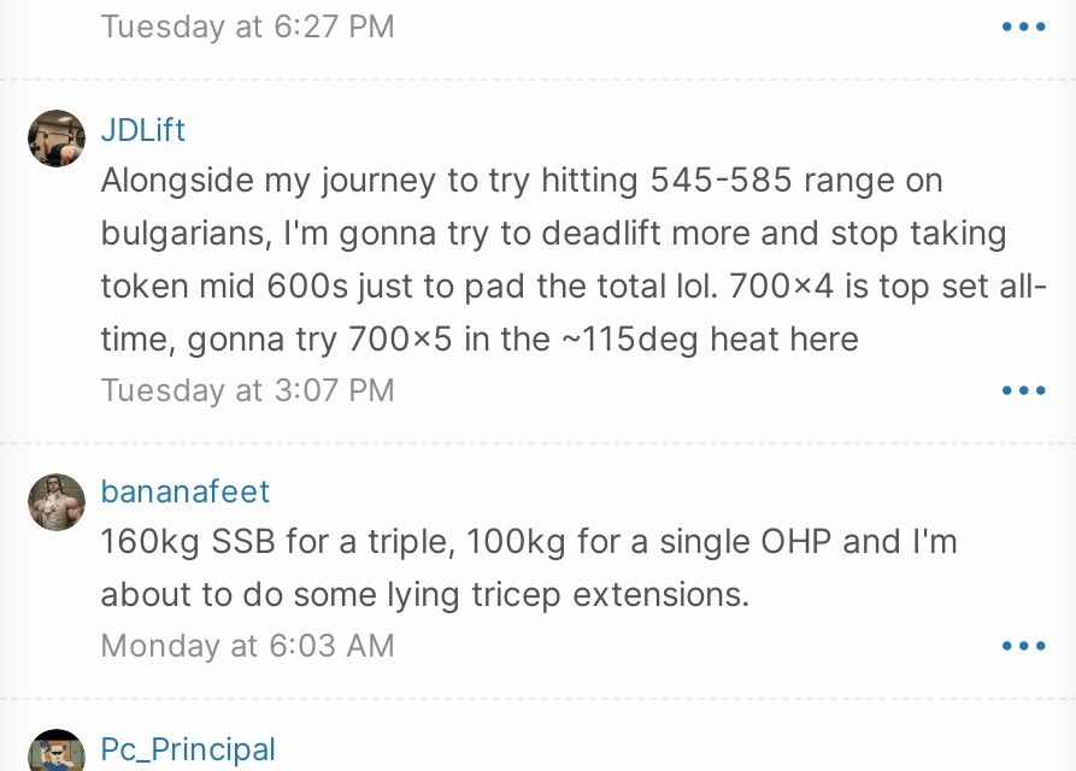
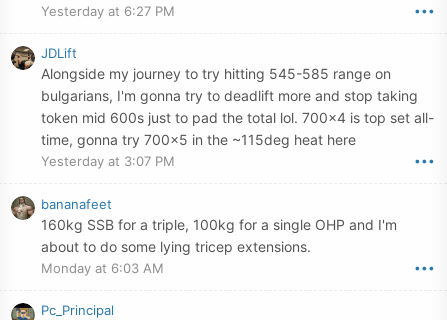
- Tuesday at 6:27 PM
+ Yesterday at 6:27 PM

- Tuesday at 3:07 PM
+ Yesterday at 3:07 PM
